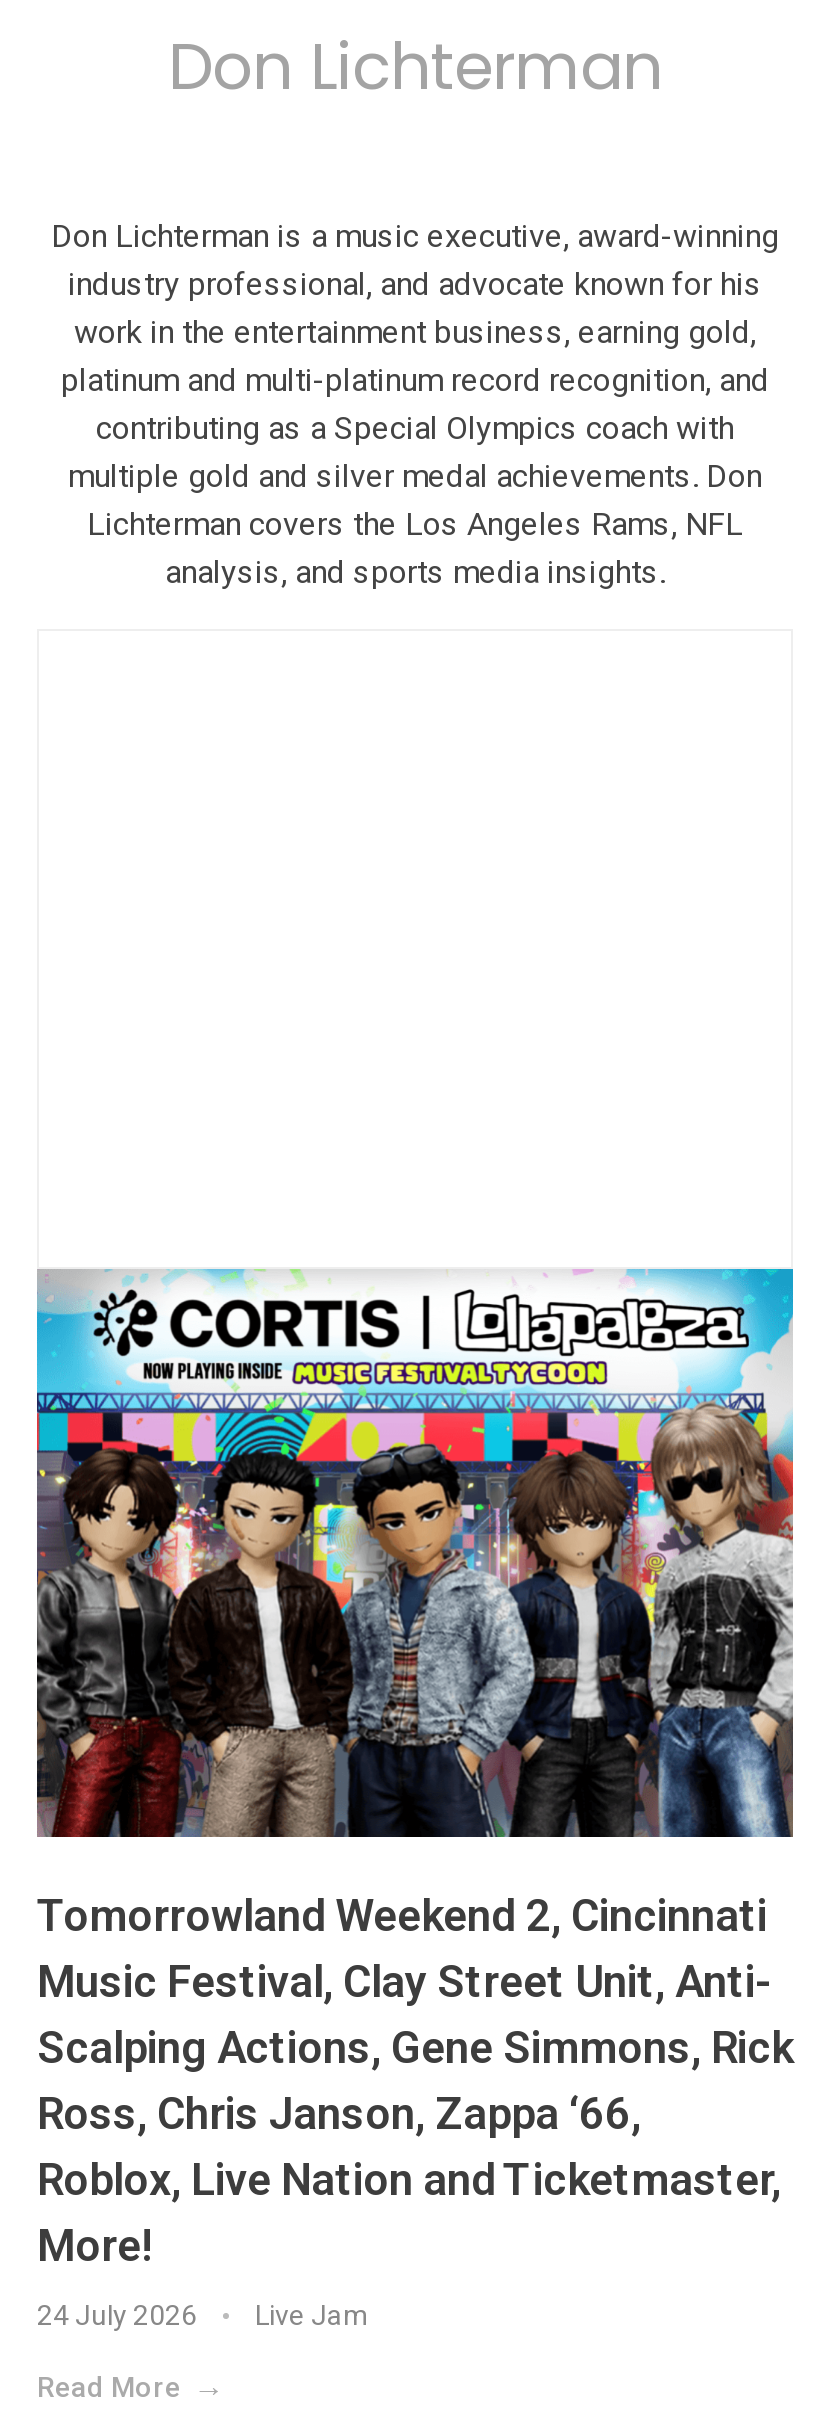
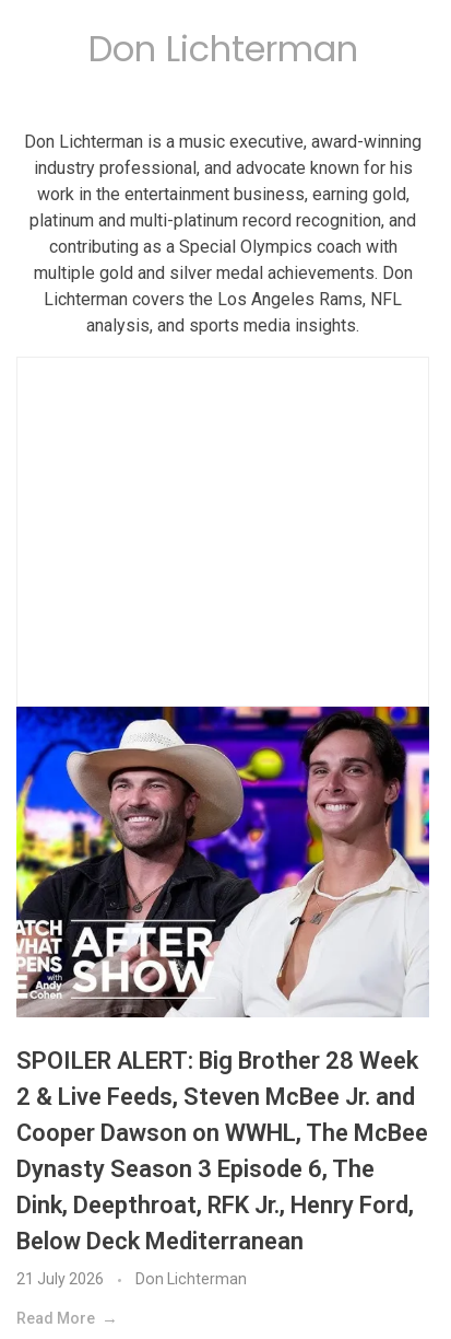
- [image]
- Tomorrowland Weekend 2, Cincinnati
- Music Festival, Clay Street Unit, Anti-
- Scalping Actions, Gene Simmons, Rick
- Ross, Chris Janson, Zappa ‘66,
- Roblox, Live Nation and Ticketmaster,
- More!
+ [image]
+ SPOILER ALERT: Big Brother 28 Week
+ 2 & Live Feeds, Steven McBee Jr. and
+ Cooper Dawson on WWHL, The McBee
+ Dynasty Season 3 Episode 6, The
+ Dink, Deepthroat, RFK Jr., Henry Ford,
+ Below Deck Mediterranean

- 24 July 2026
- Live Jam
+ 21 July 2026
+ Don Lichterman
